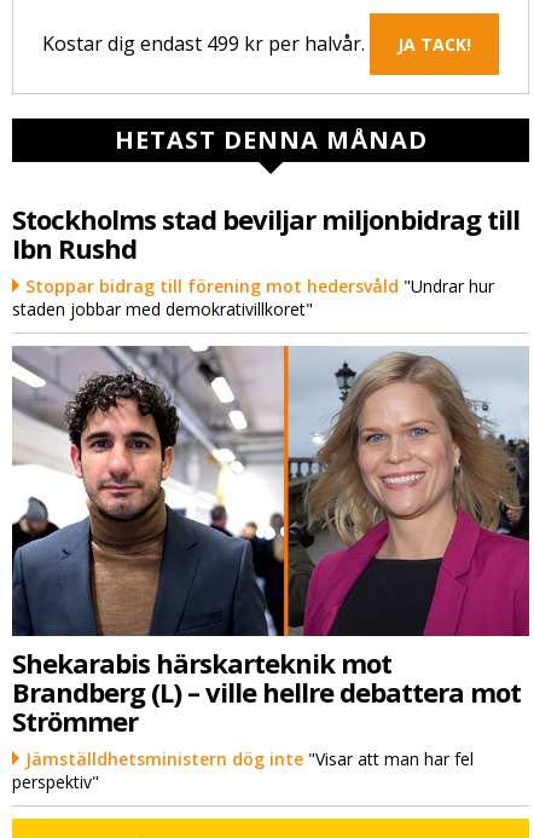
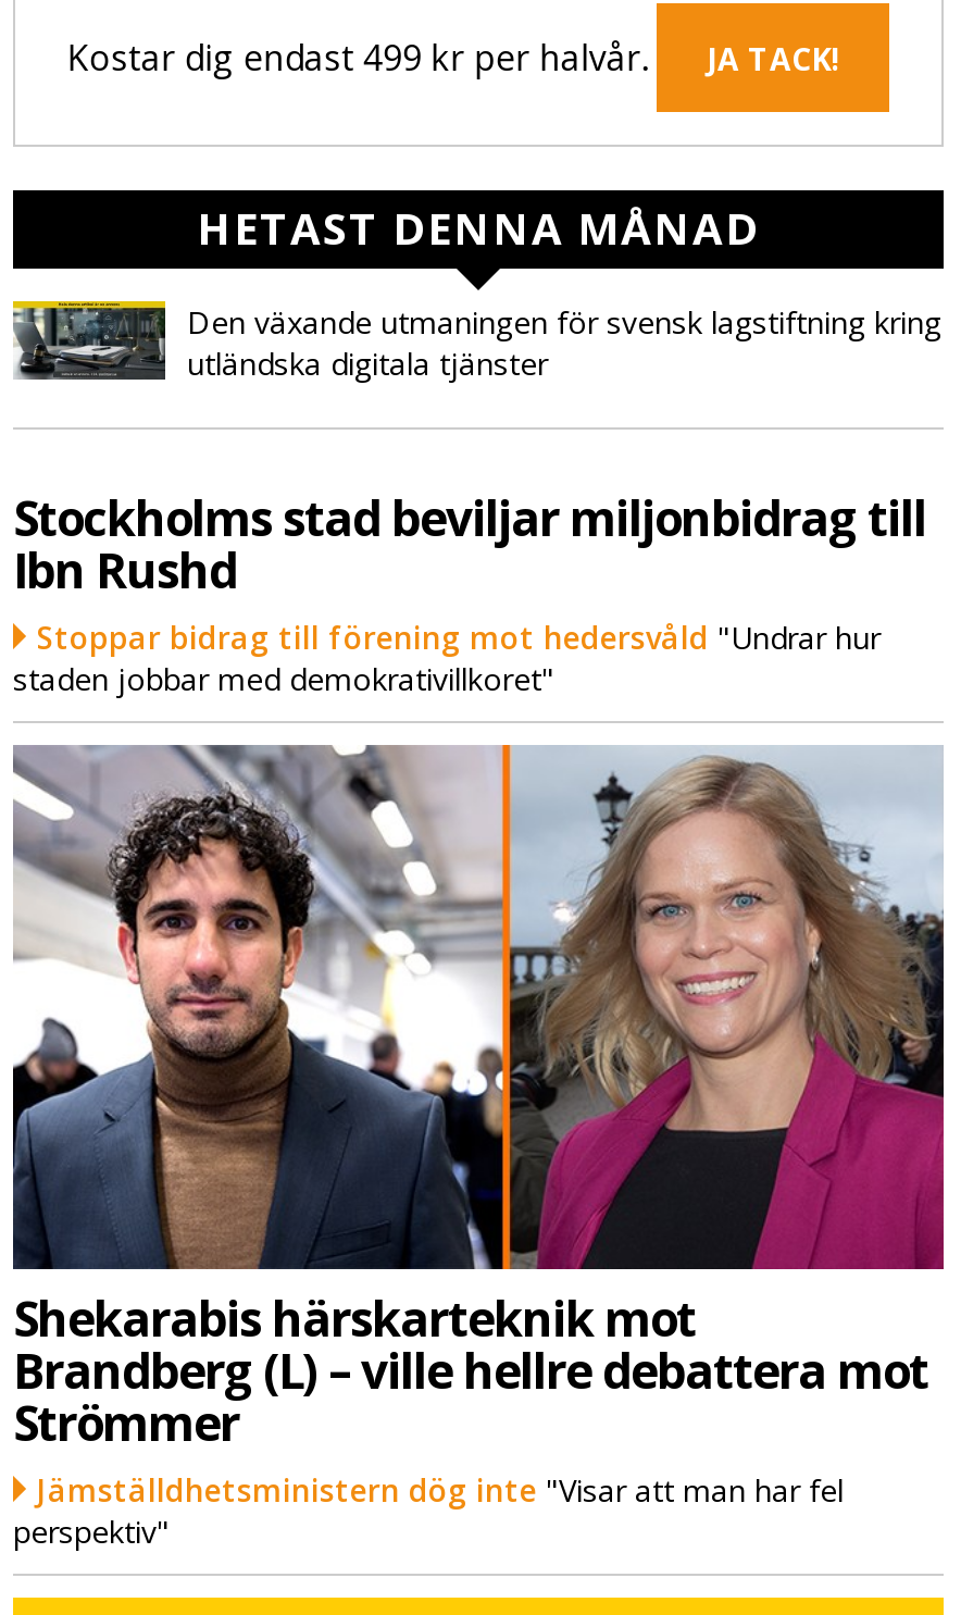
+ [image]
+ Den växande utmaningen för svensk lagstiftning kring
+ utländska digitala tjänster
